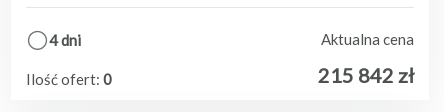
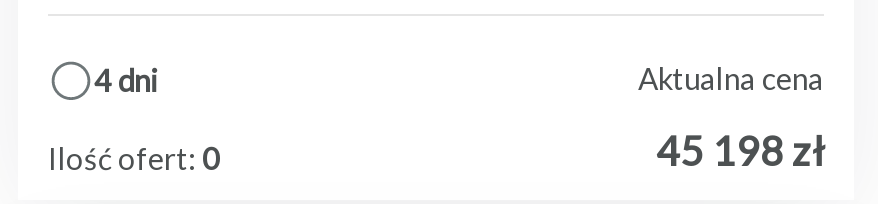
- 215 842 zł
+ 45 198 zł
